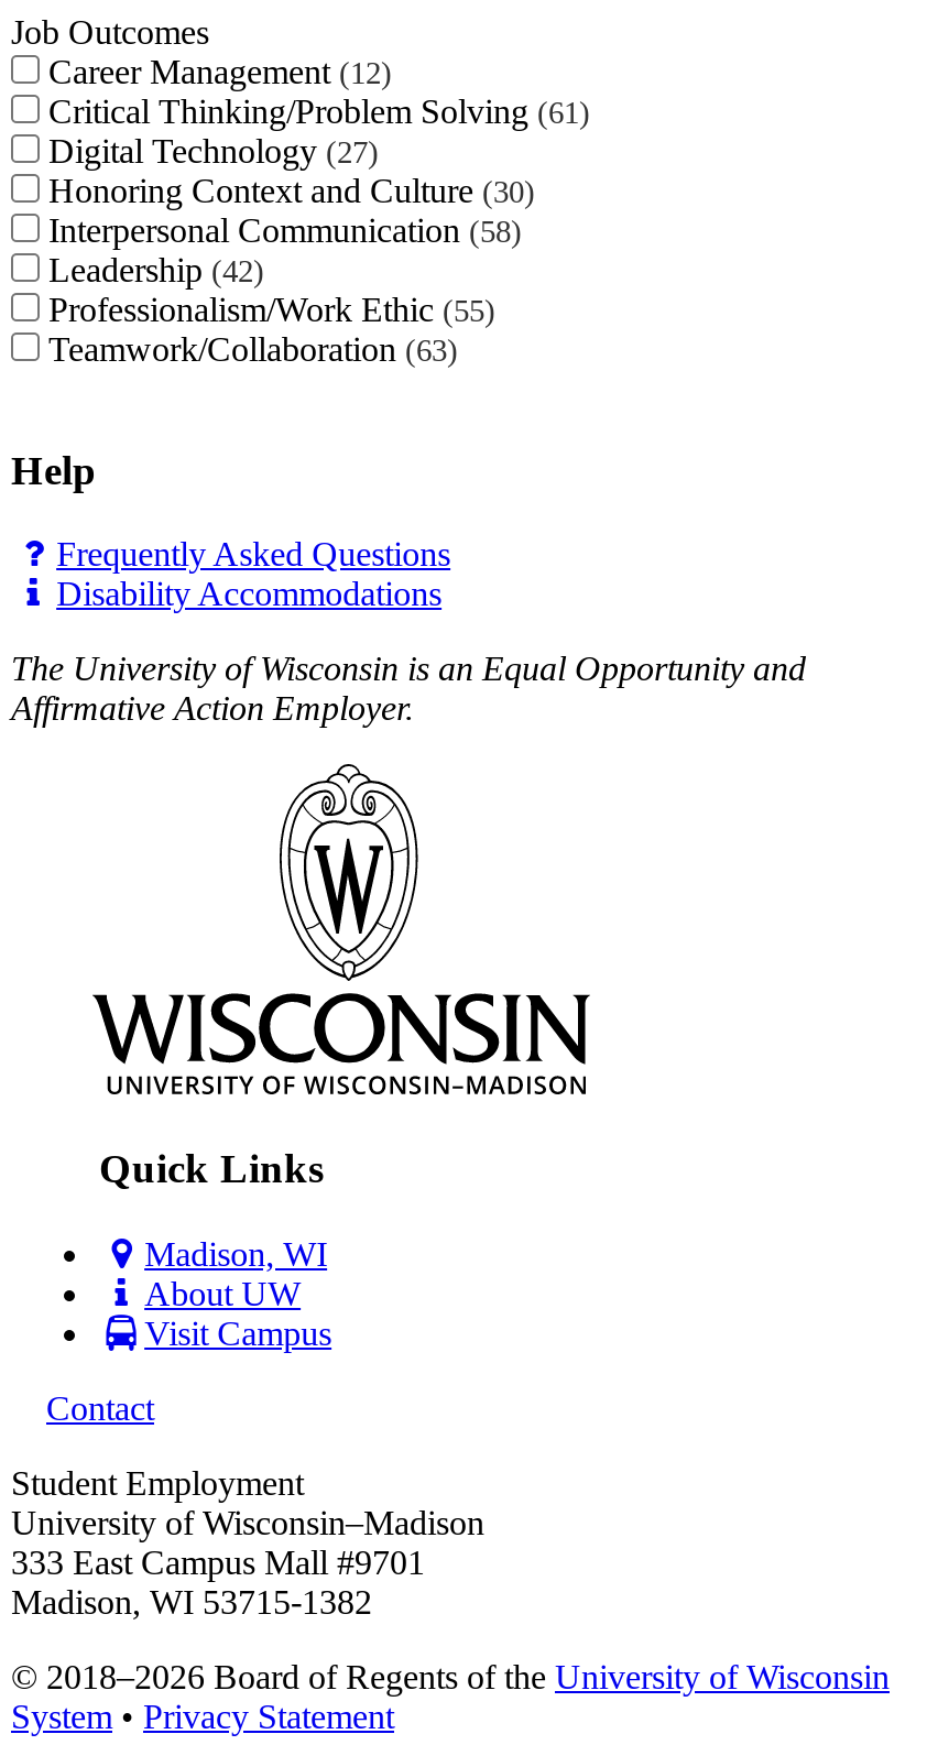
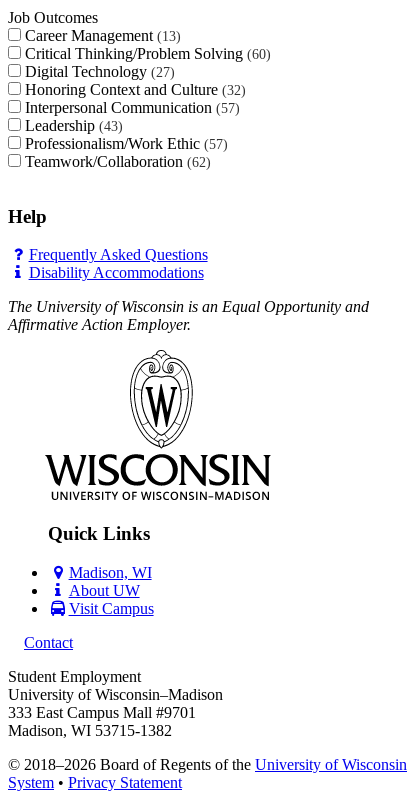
- Career Management 12
+ Career Management 13

- Critical Thinking/Problem Solving 61
+ Critical Thinking/Problem Solving 60

- Honoring Context and Culture 30
+ Honoring Context and Culture 32

- Interpersonal Communication 58
+ Interpersonal Communication 57

- Leadership 42
+ Leadership 43

- Professionalism/Work Ethic 55
+ Professionalism/Work Ethic 57

- Teamwork/Collaboration 63
+ Teamwork/Collaboration 62
